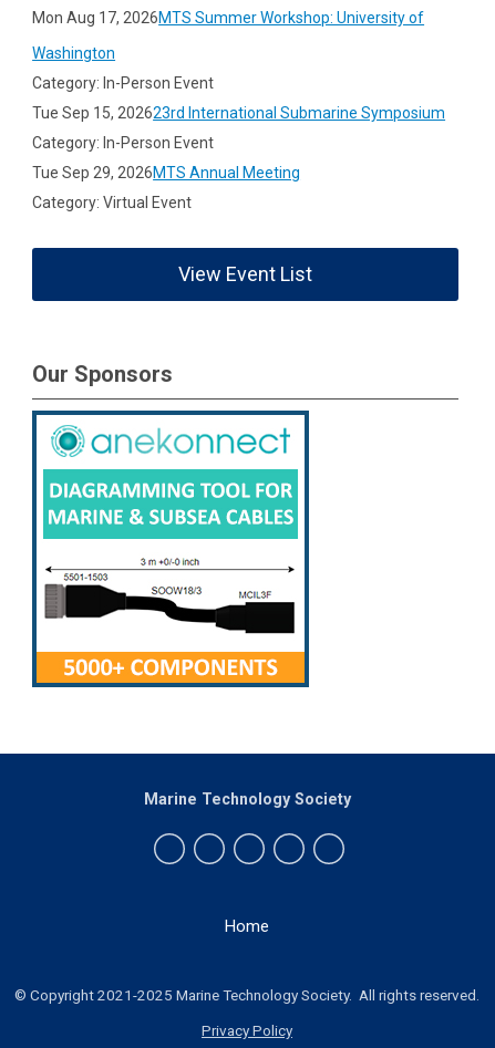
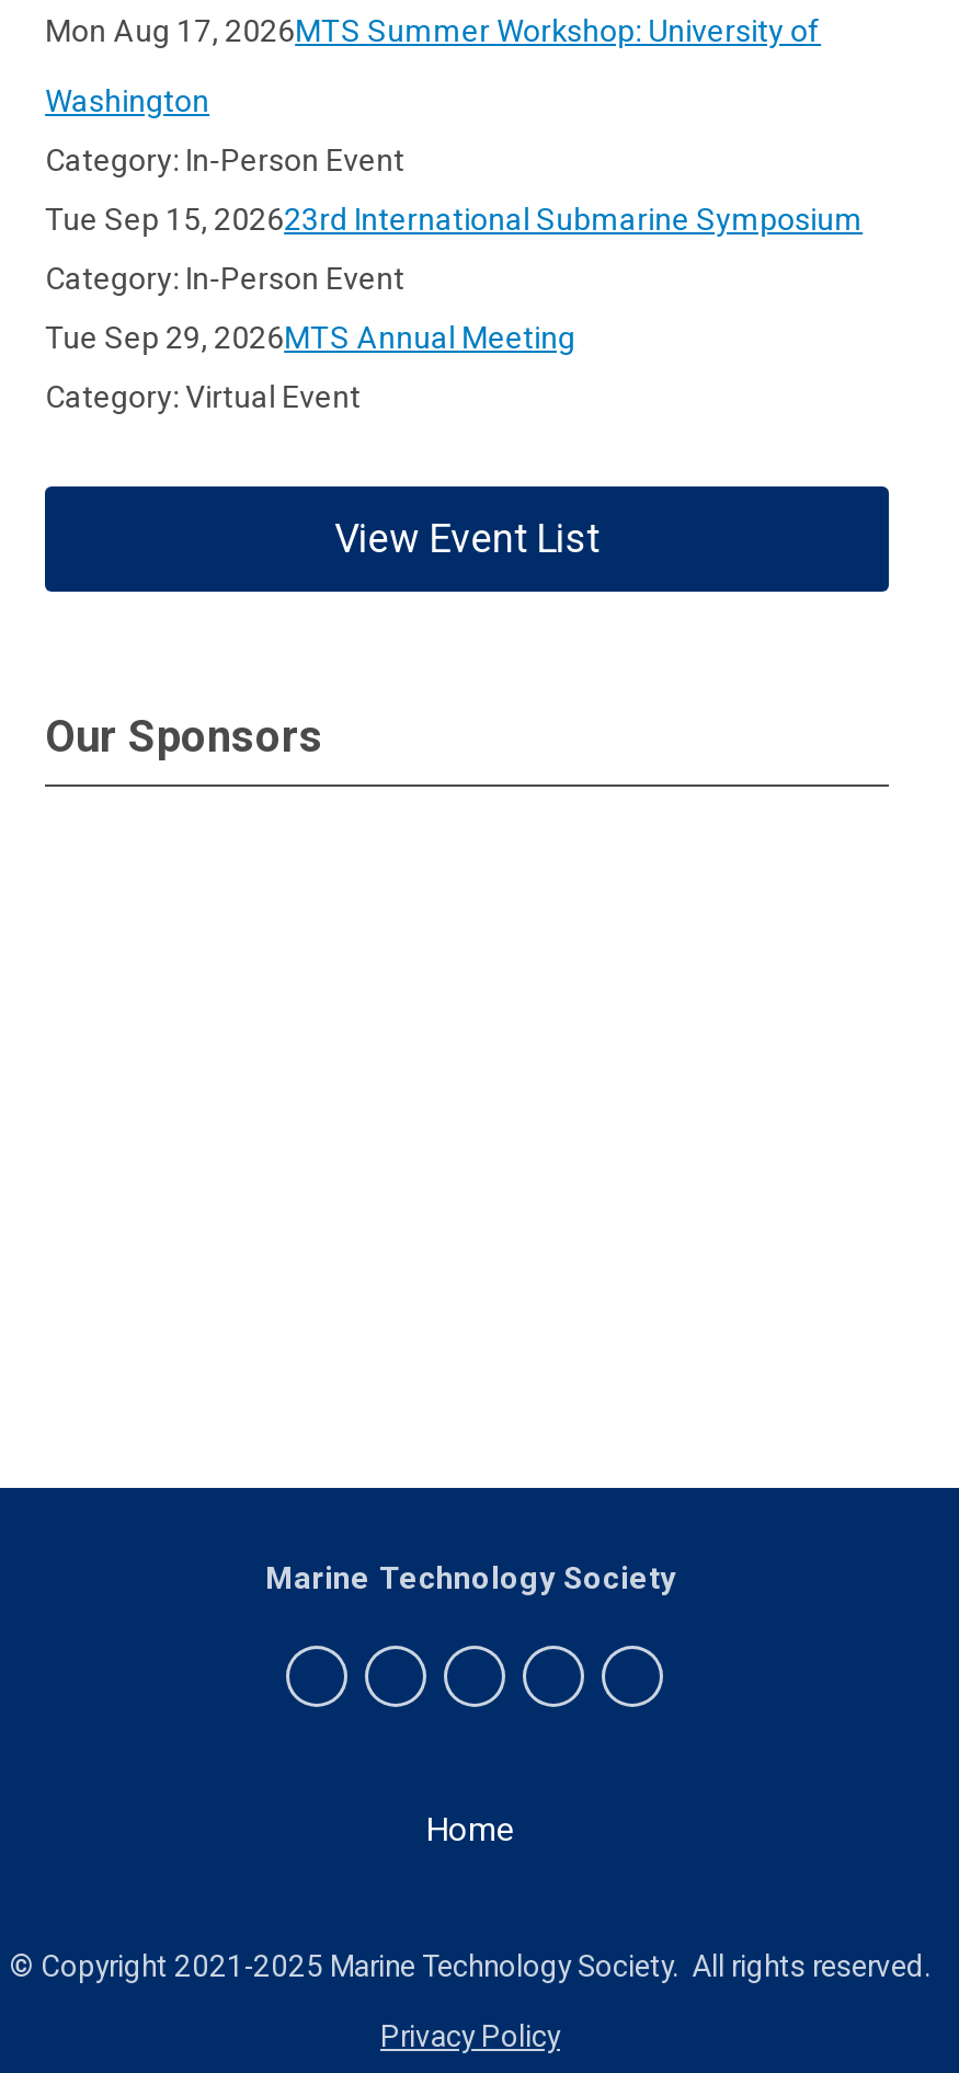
- [image]
